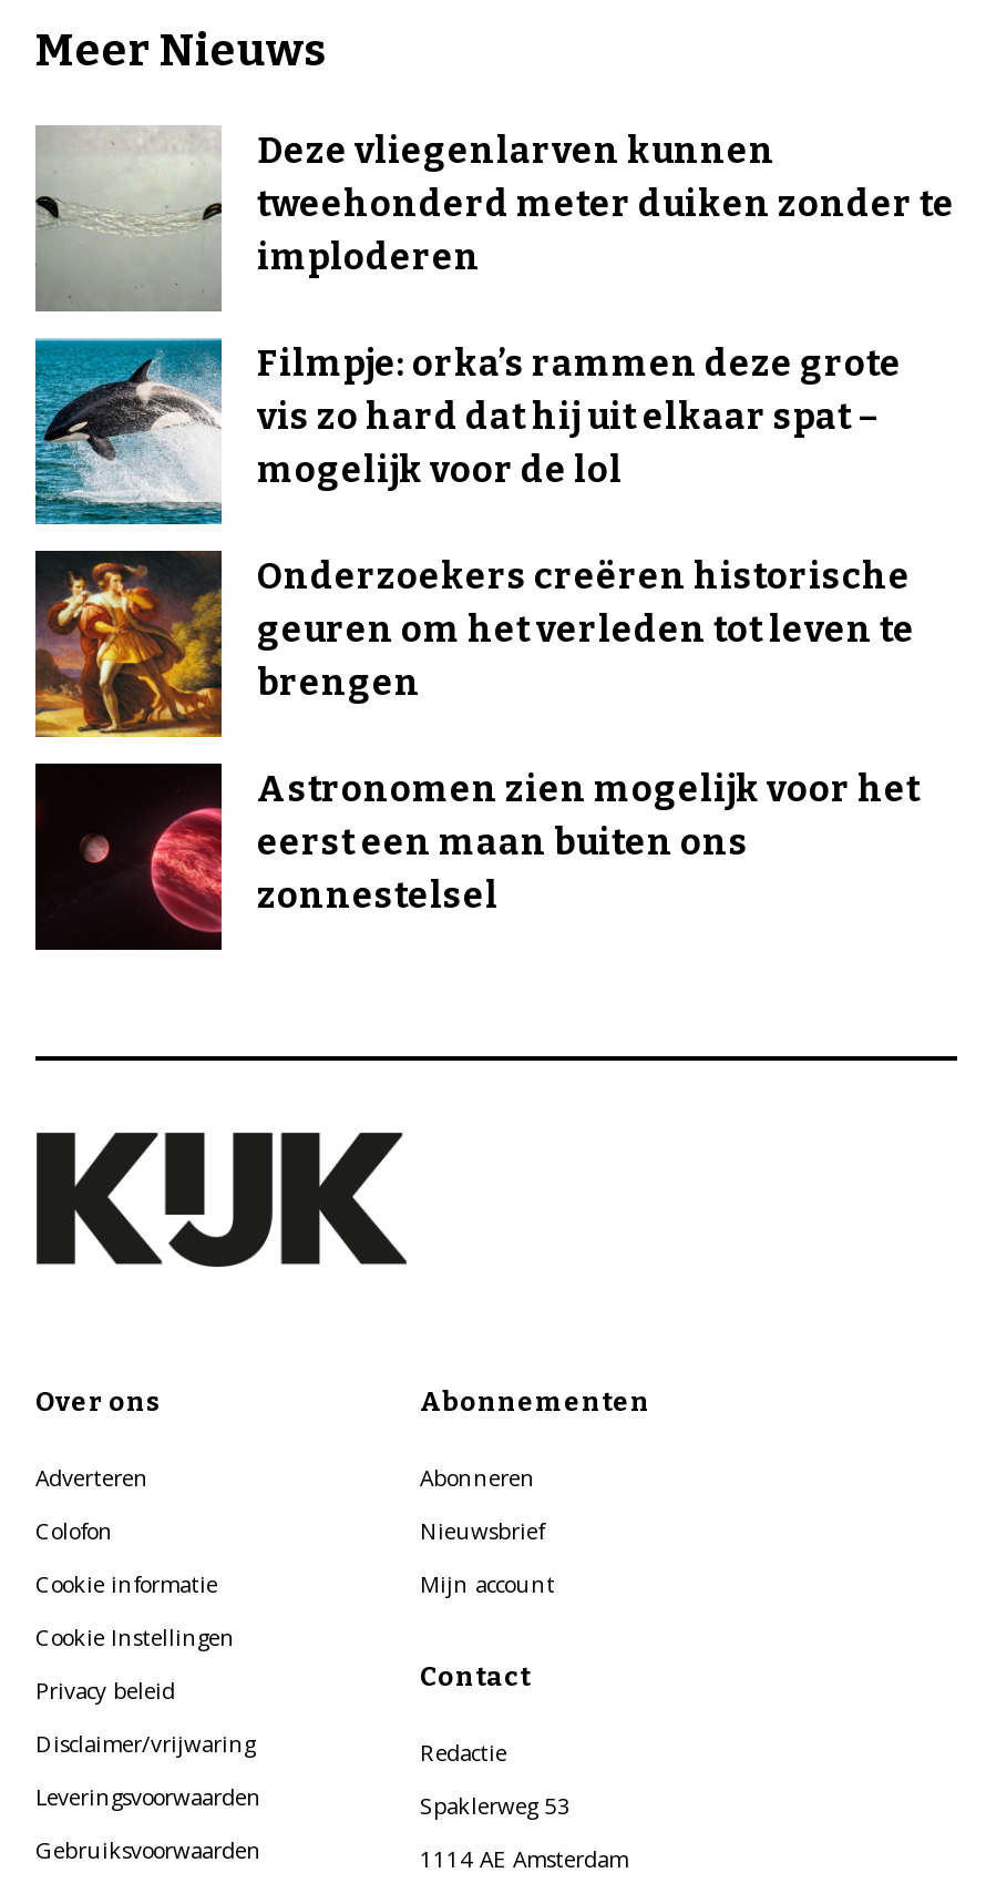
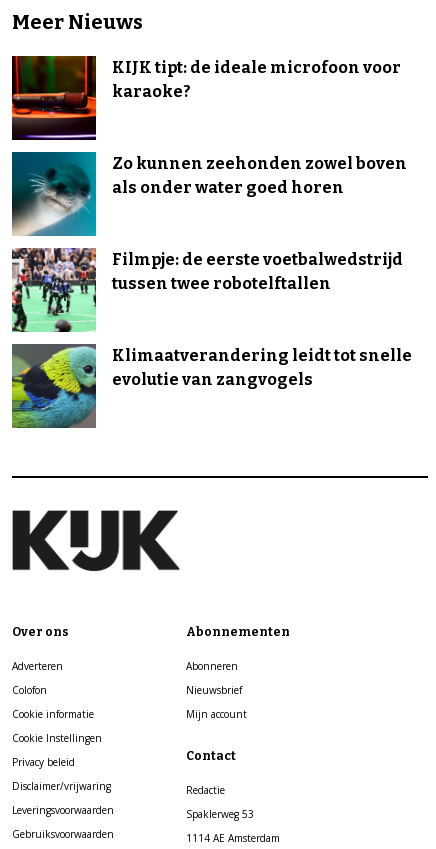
- [image]
- Deze vliegenlarven kunnen
- tweehonderd meter duiken zonder te
- imploderen
+ [image]
+ KIJK tipt: de ideale microfoon voor
+ karaoke?

- [image]
- Filmpje: orka’s rammen deze grote
- vis zo hard dat hij uit elkaar spat –
- mogelijk voor de lol
+ [image]
+ Zo kunnen zeehonden zowel boven
+ als onder water goed horen

- [image]
- Onderzoekers creëren historische
- geuren om het verleden tot leven te
- brengen
+ [image]
+ Filmpje: de eerste voetbalwedstrijd
+ tussen twee robotelftallen

- [image]
- Astronomen zien mogelijk voor het
- eerst een maan buiten ons
- zonnestelsel
+ [image]
+ Klimaatverandering leidt tot snelle
+ evolutie van zangvogels
